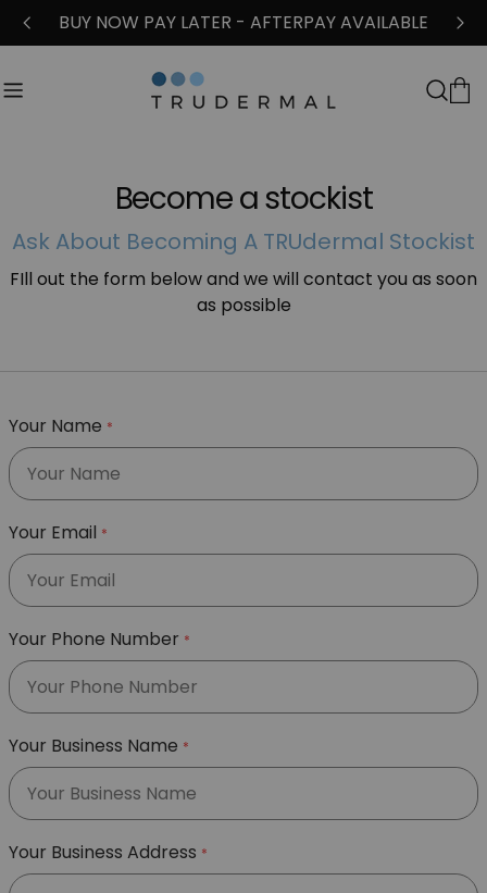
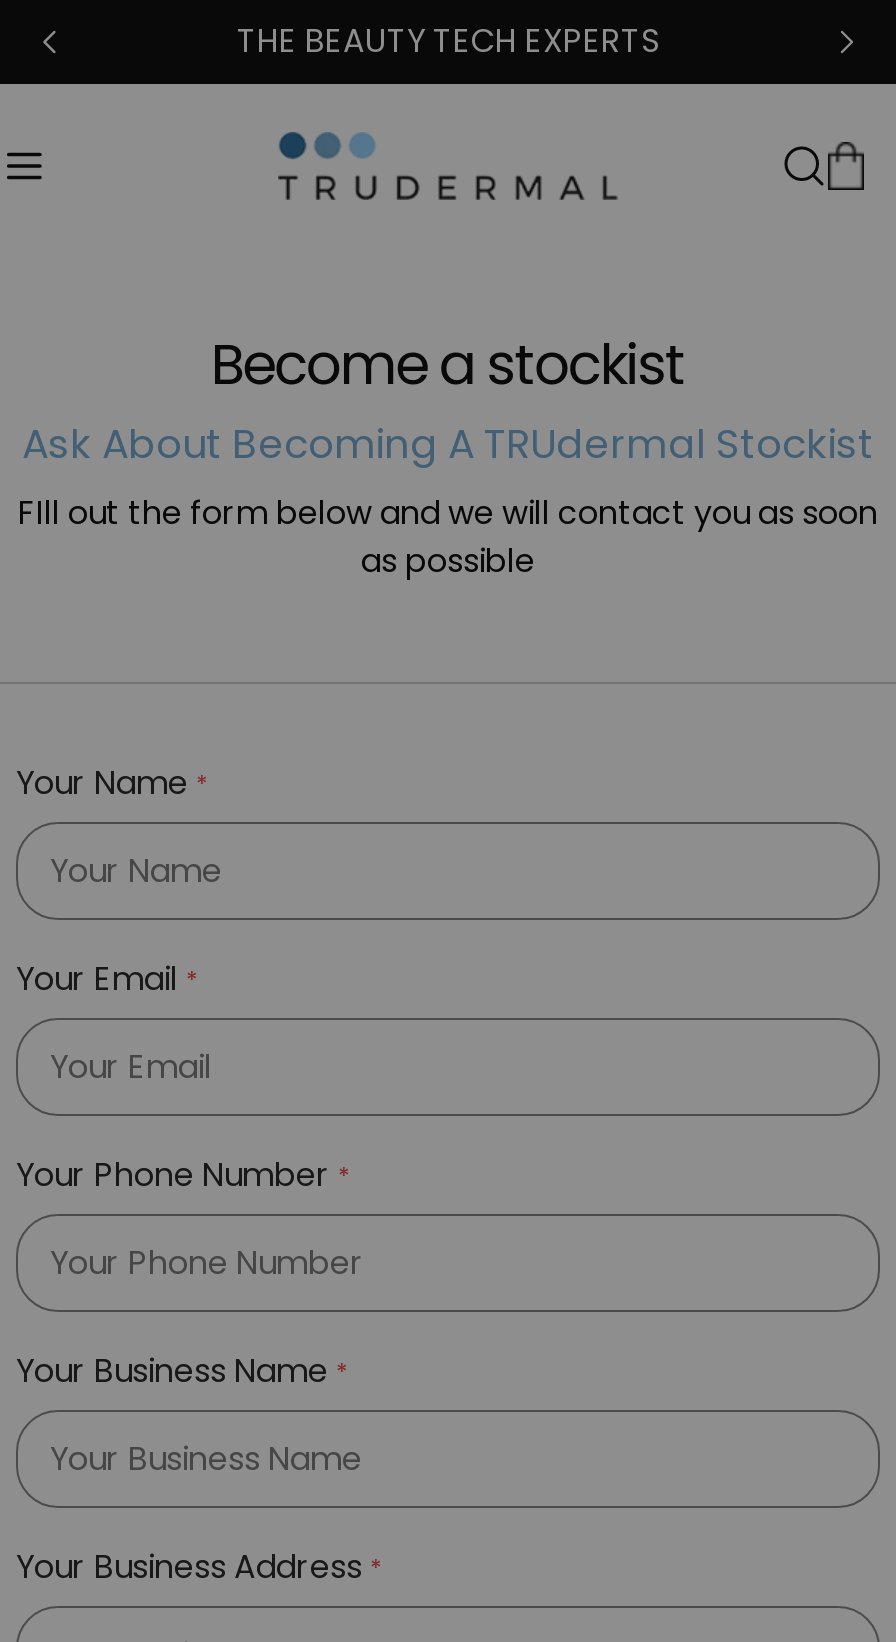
- BUY NOW PAY LATER - AFTERPAY AVAILABLE
+ THE BEAUTY TECH EXPERTS
